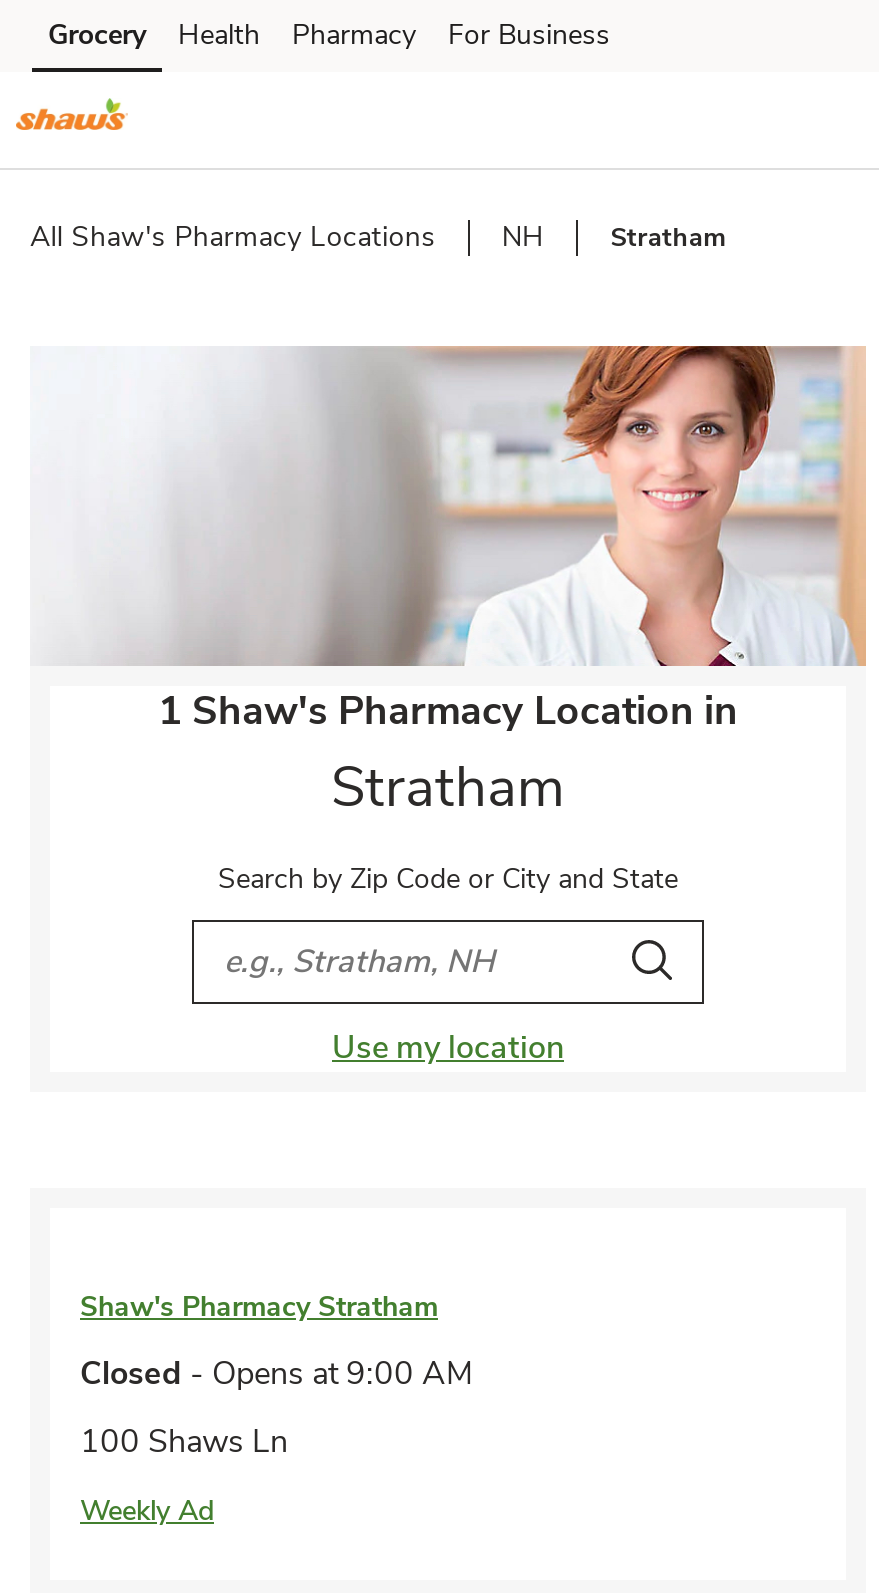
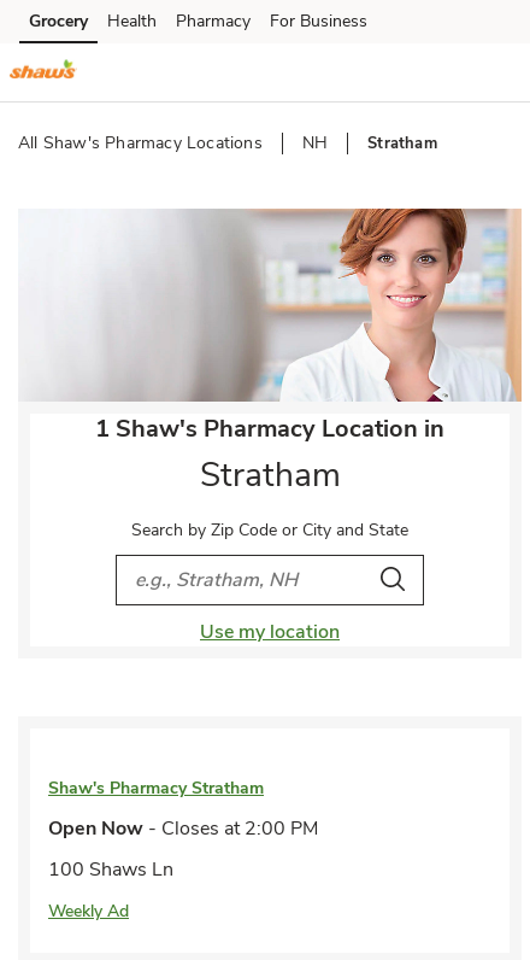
- Closed - Opens at 9:00 AM
+ Open Now - Closes at 2:00 PM
